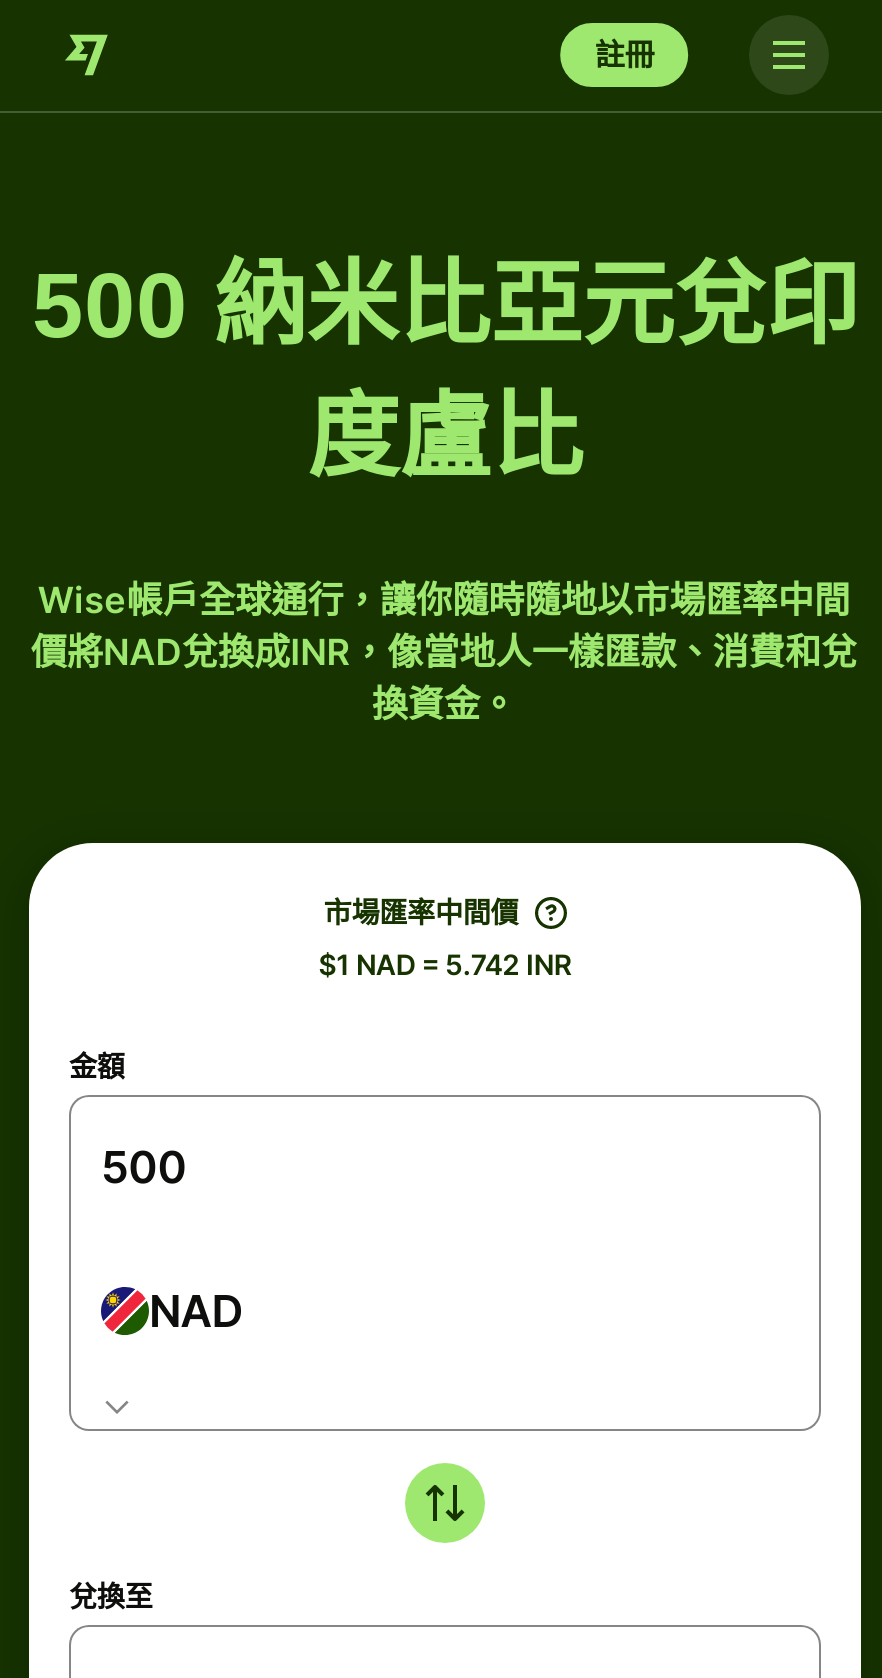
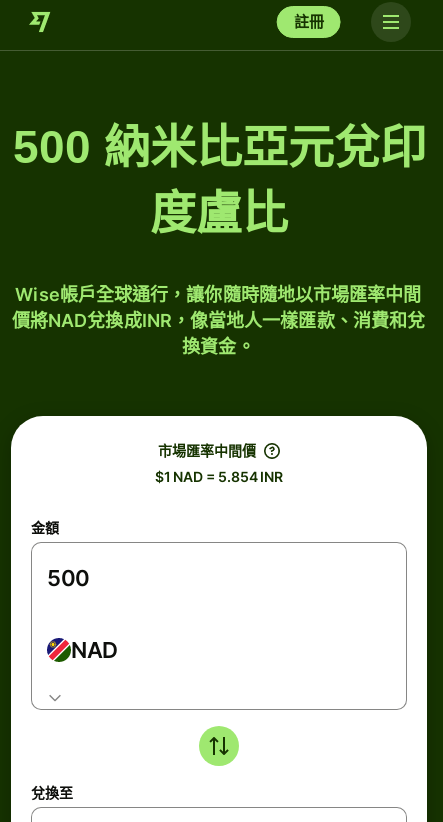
- $1 NAD = 5.742 INR
+ $1 NAD = 5.854 INR
